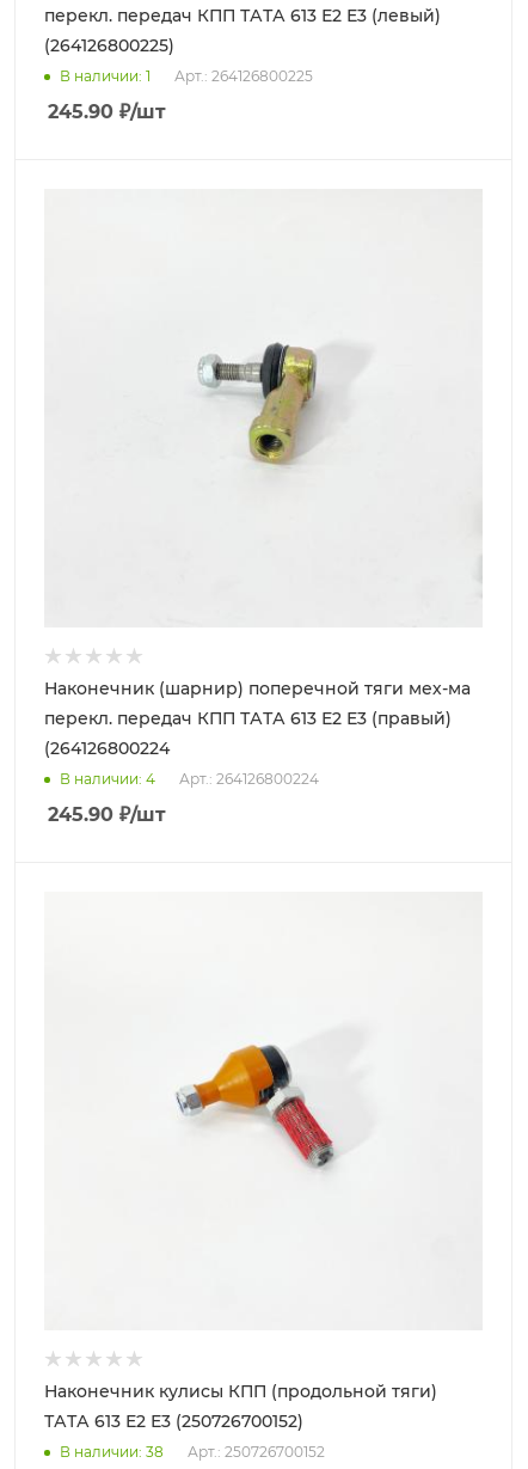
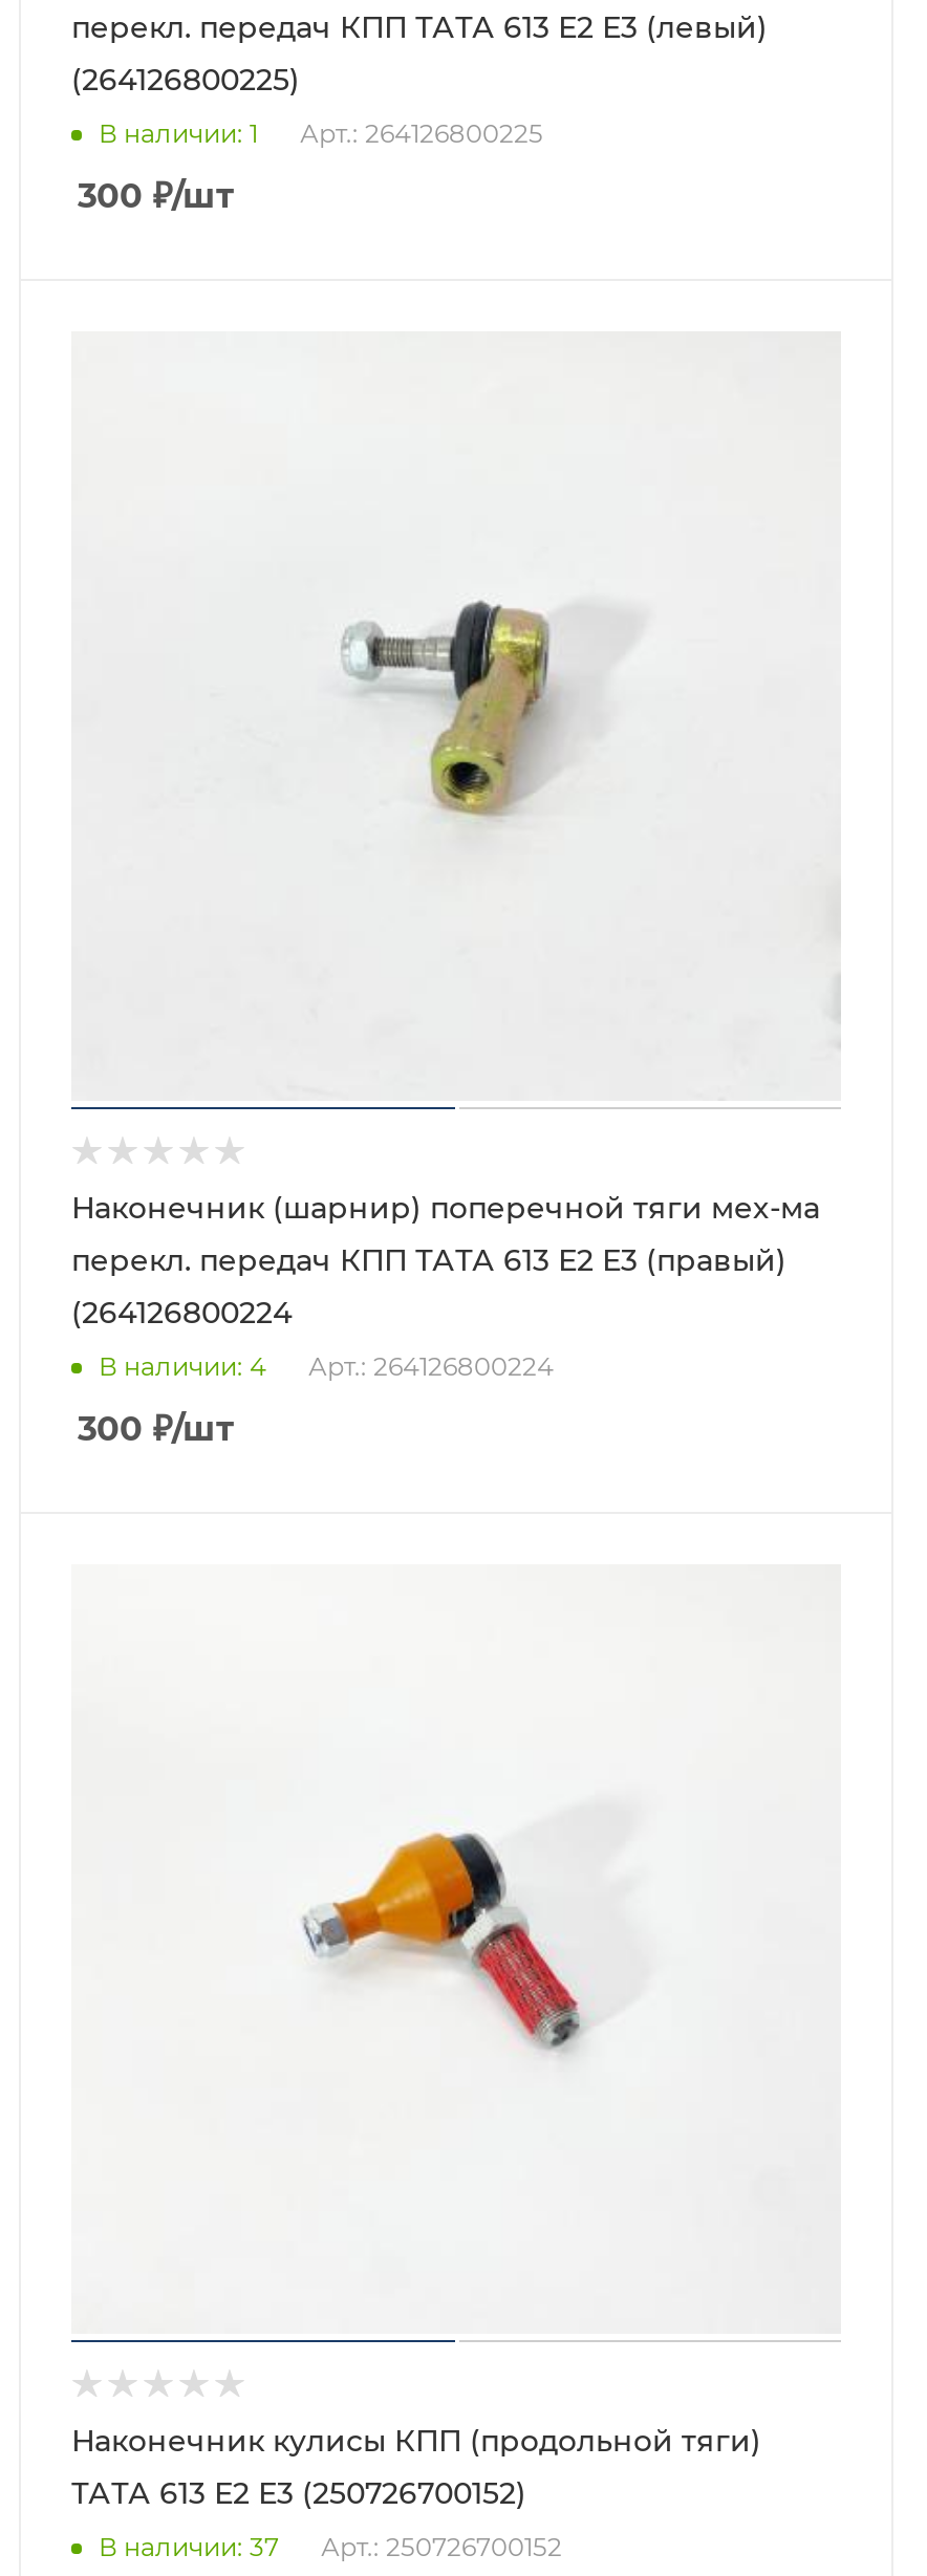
- 245.90 ₽/шт
+ 300 ₽/шт

- 245.90 ₽/шт
+ 300 ₽/шт

- В наличии: 38 Арт.: 250726700152
+ В наличии: 37 Арт.: 250726700152
